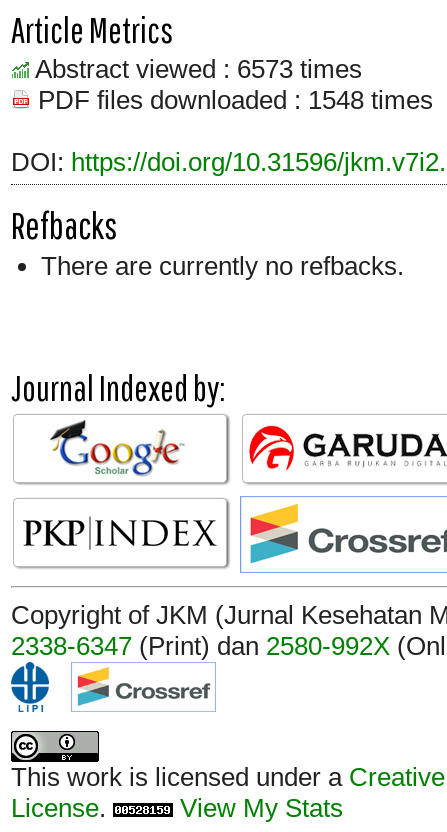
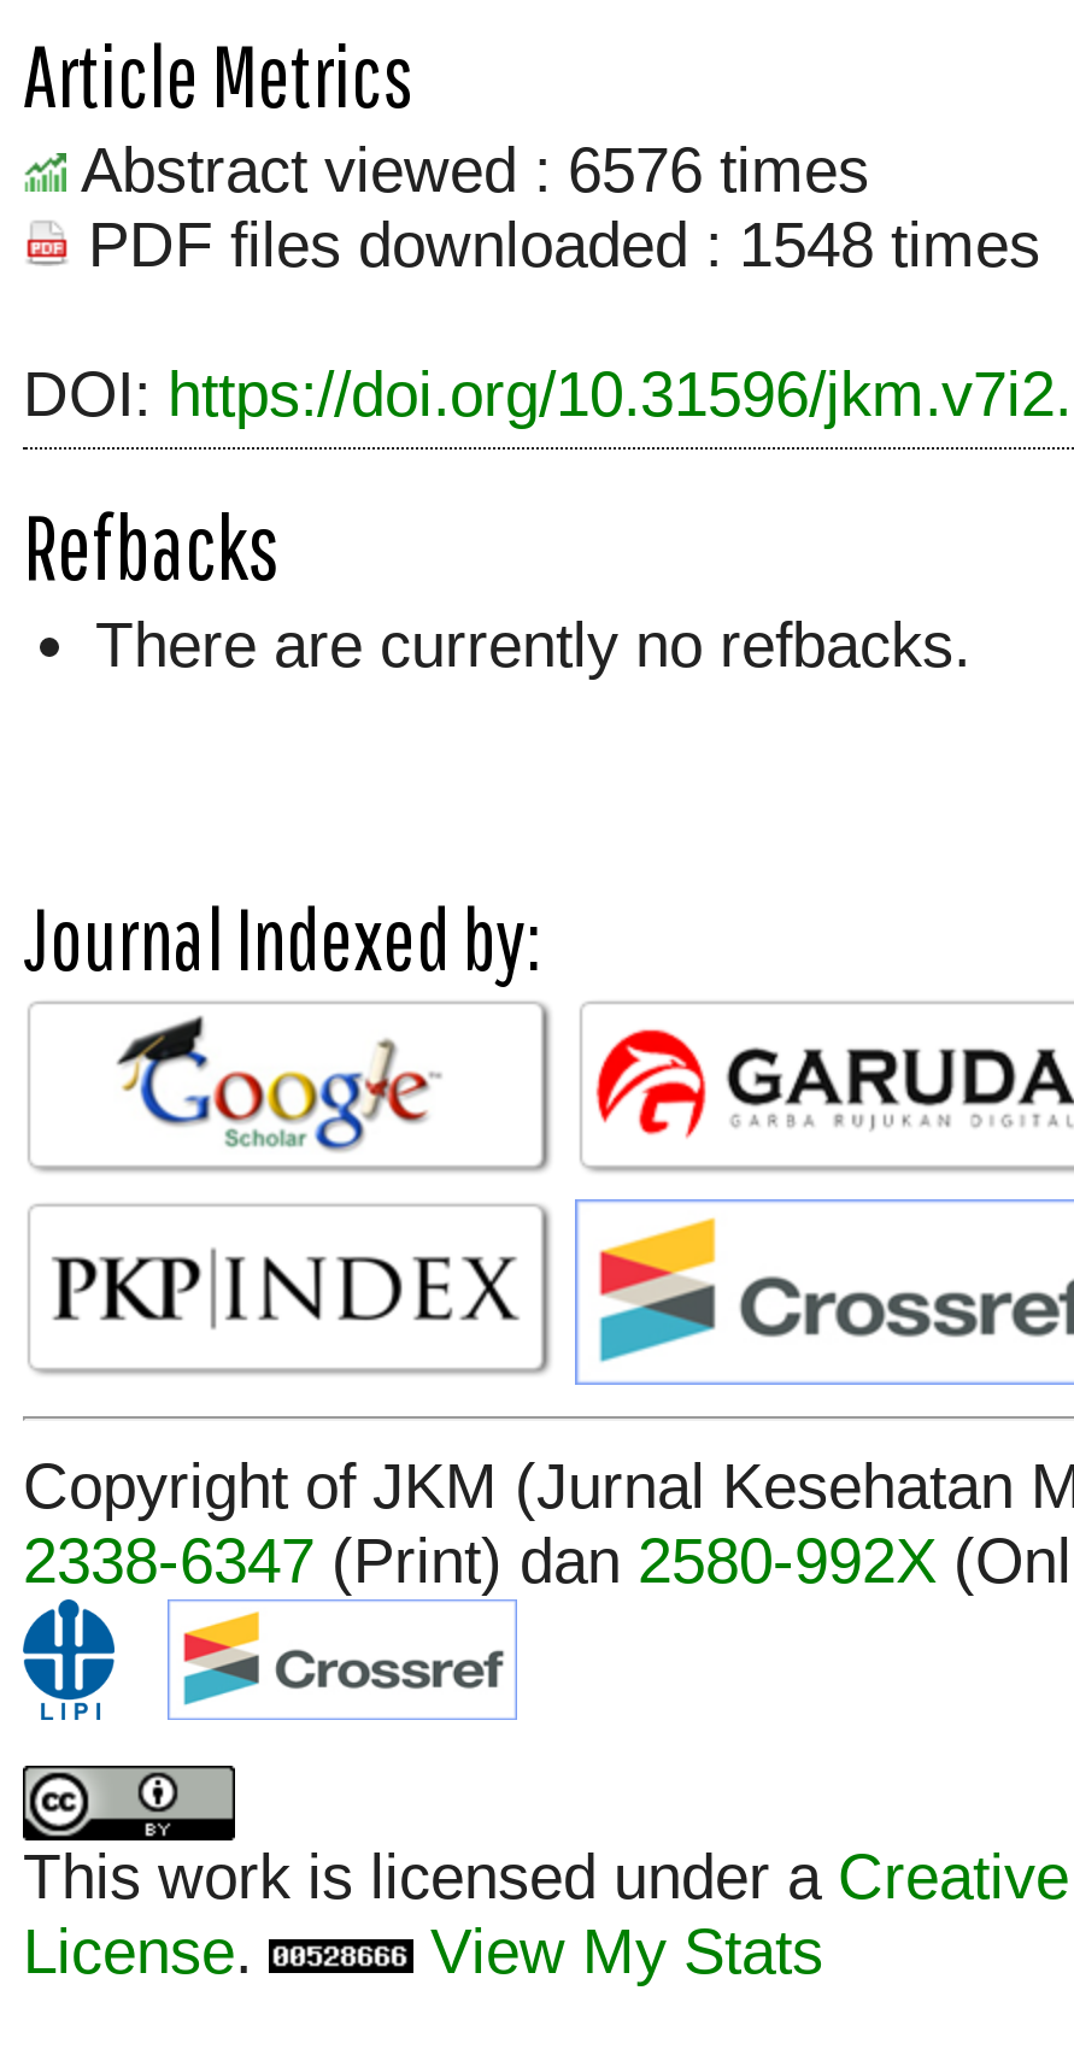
- Abstract viewed : 6573 times
+ Abstract viewed : 6576 times
